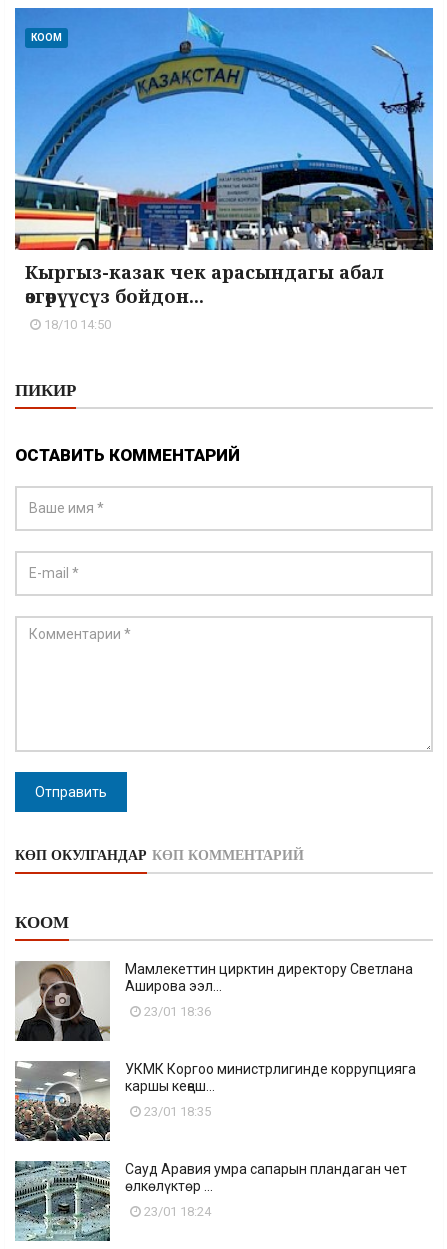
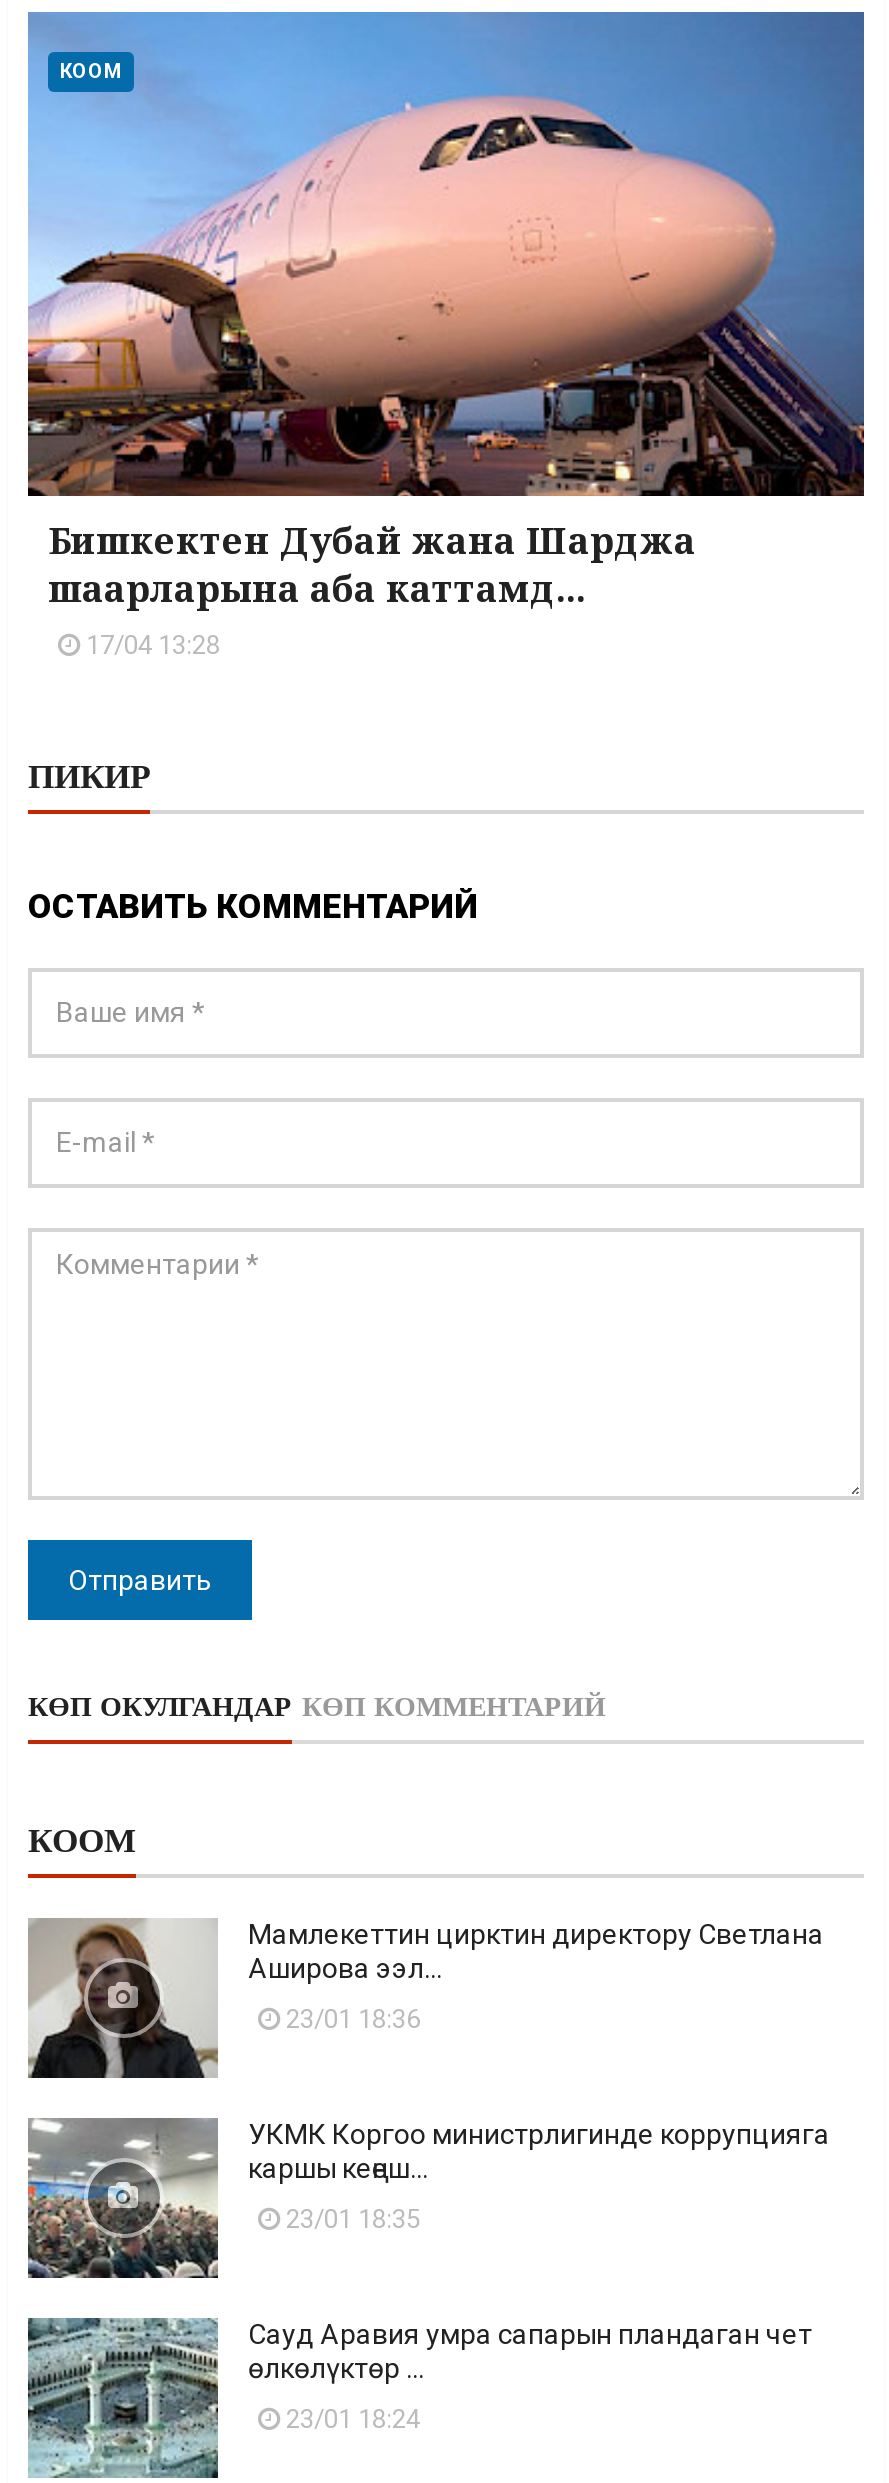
- [image]
- Кыргыз-казак чек арасындагы абал
- өзгөрүүсүз бойдон...
- 18/10 14:50
+ [image]
+ Бишкектен Дубай жана Шарджа
+ шаарларына аба каттамд...
+ 17/04 13:28
